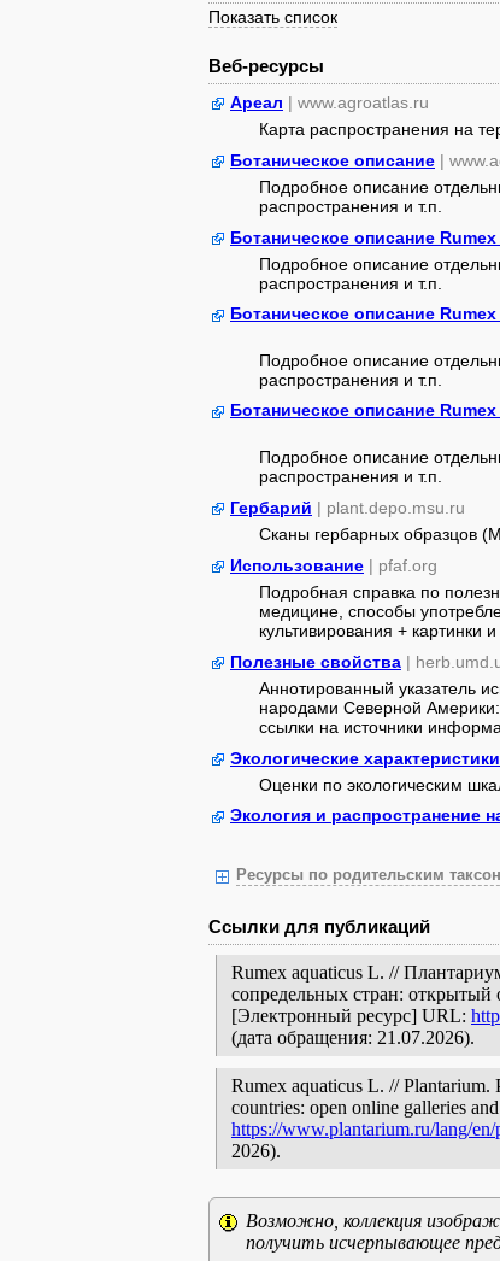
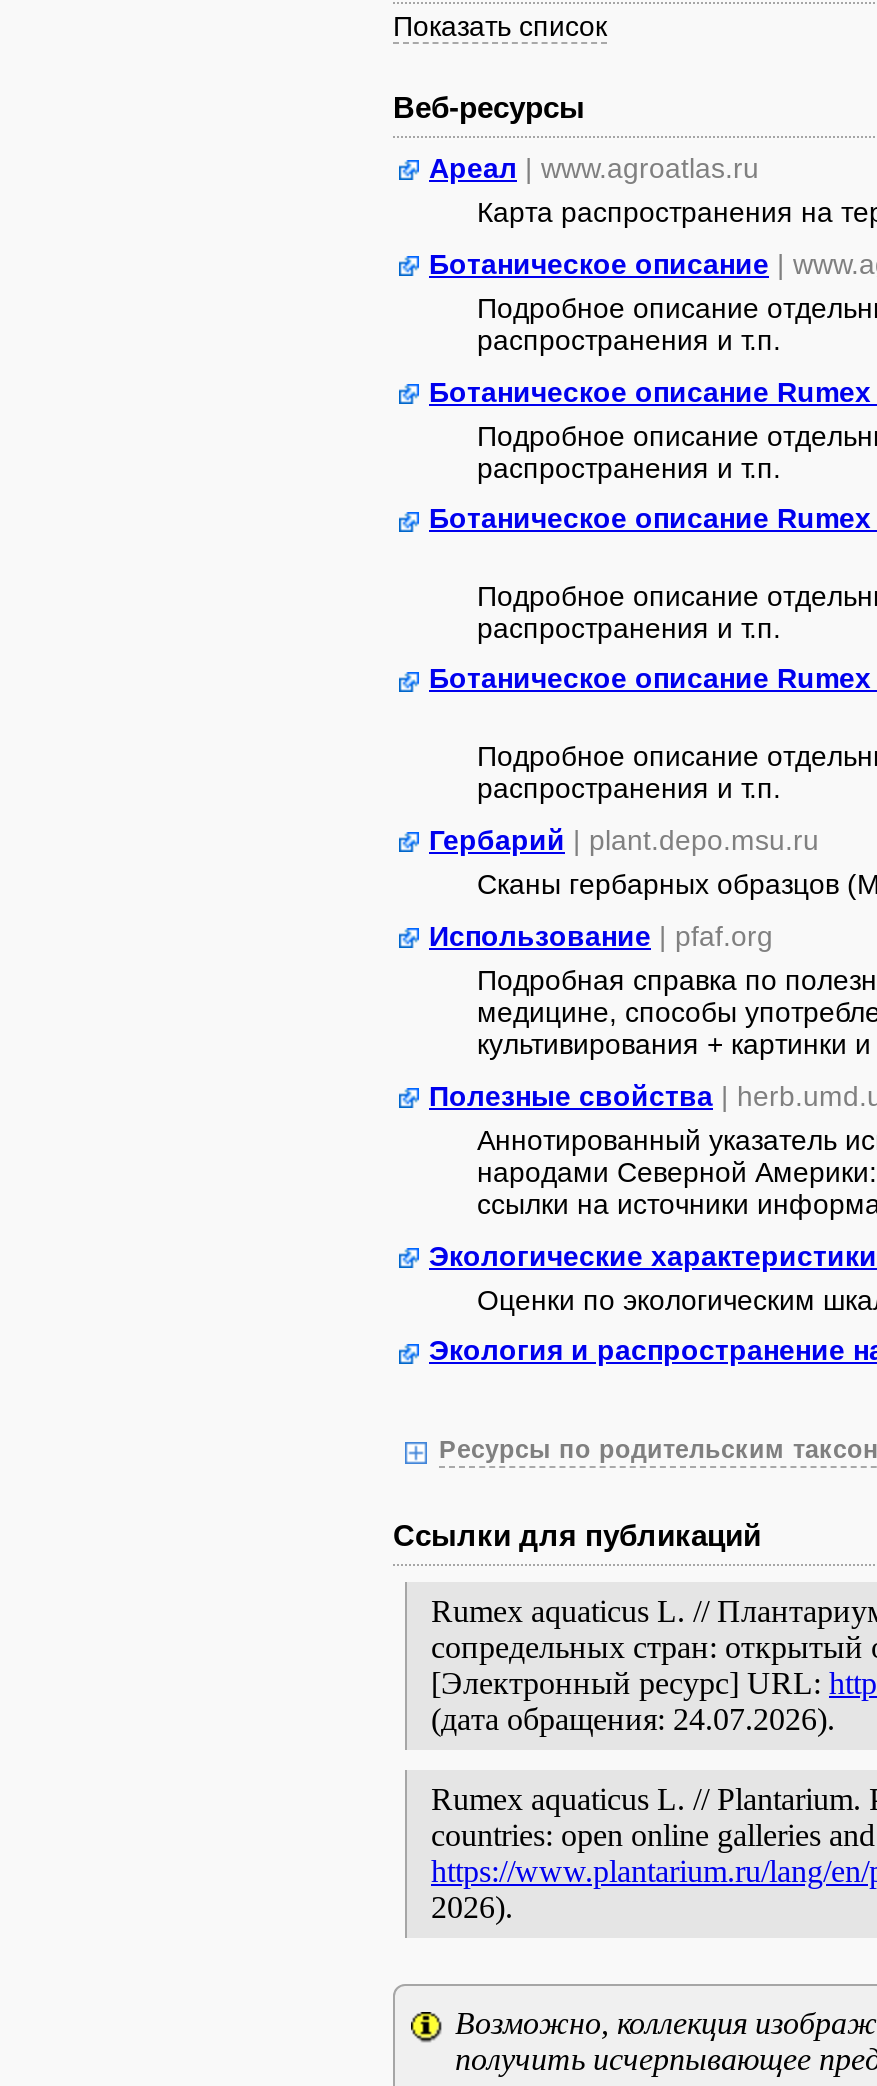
- (дата обращения: 21.07.2026).
+ (дата обращения: 24.07.2026).
